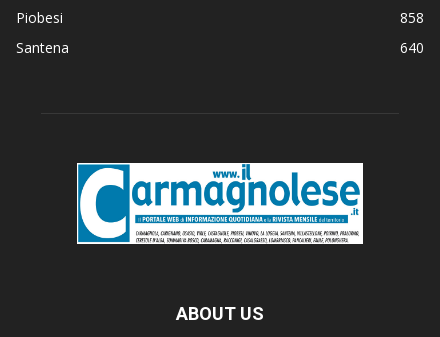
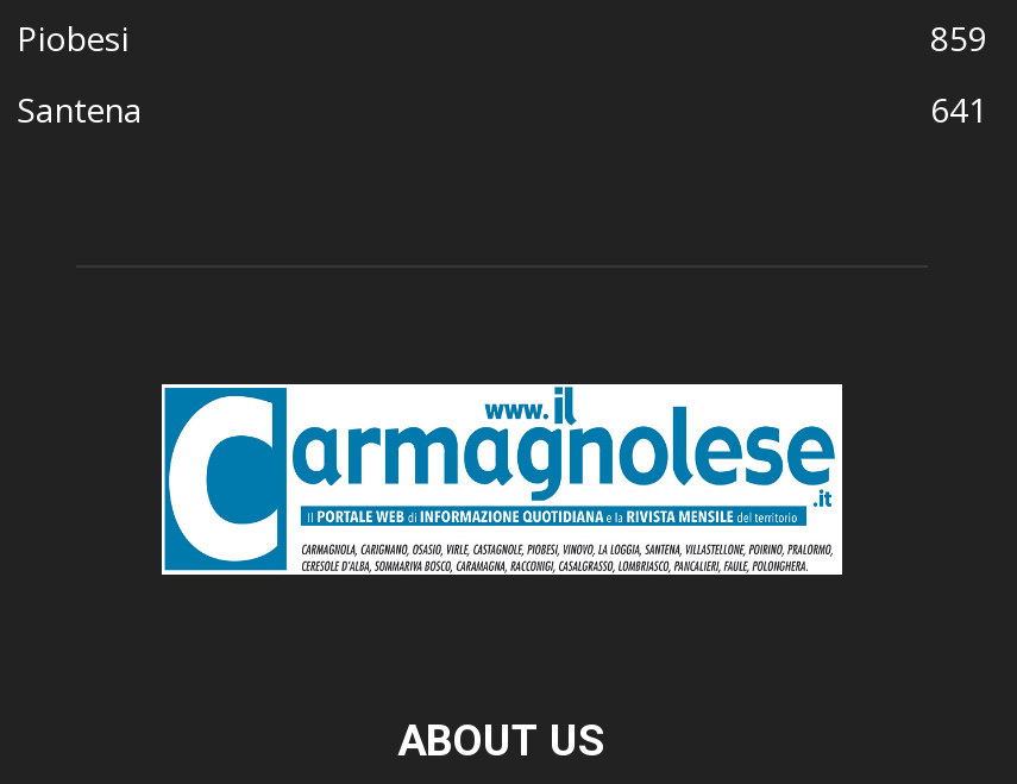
- 858
+ 859

- 640
+ 641
